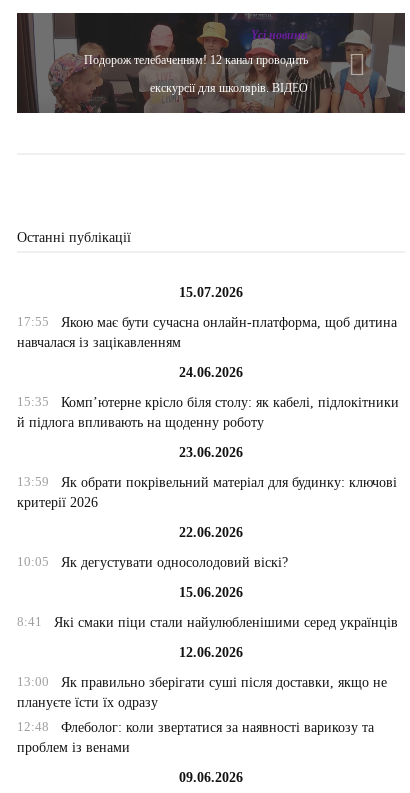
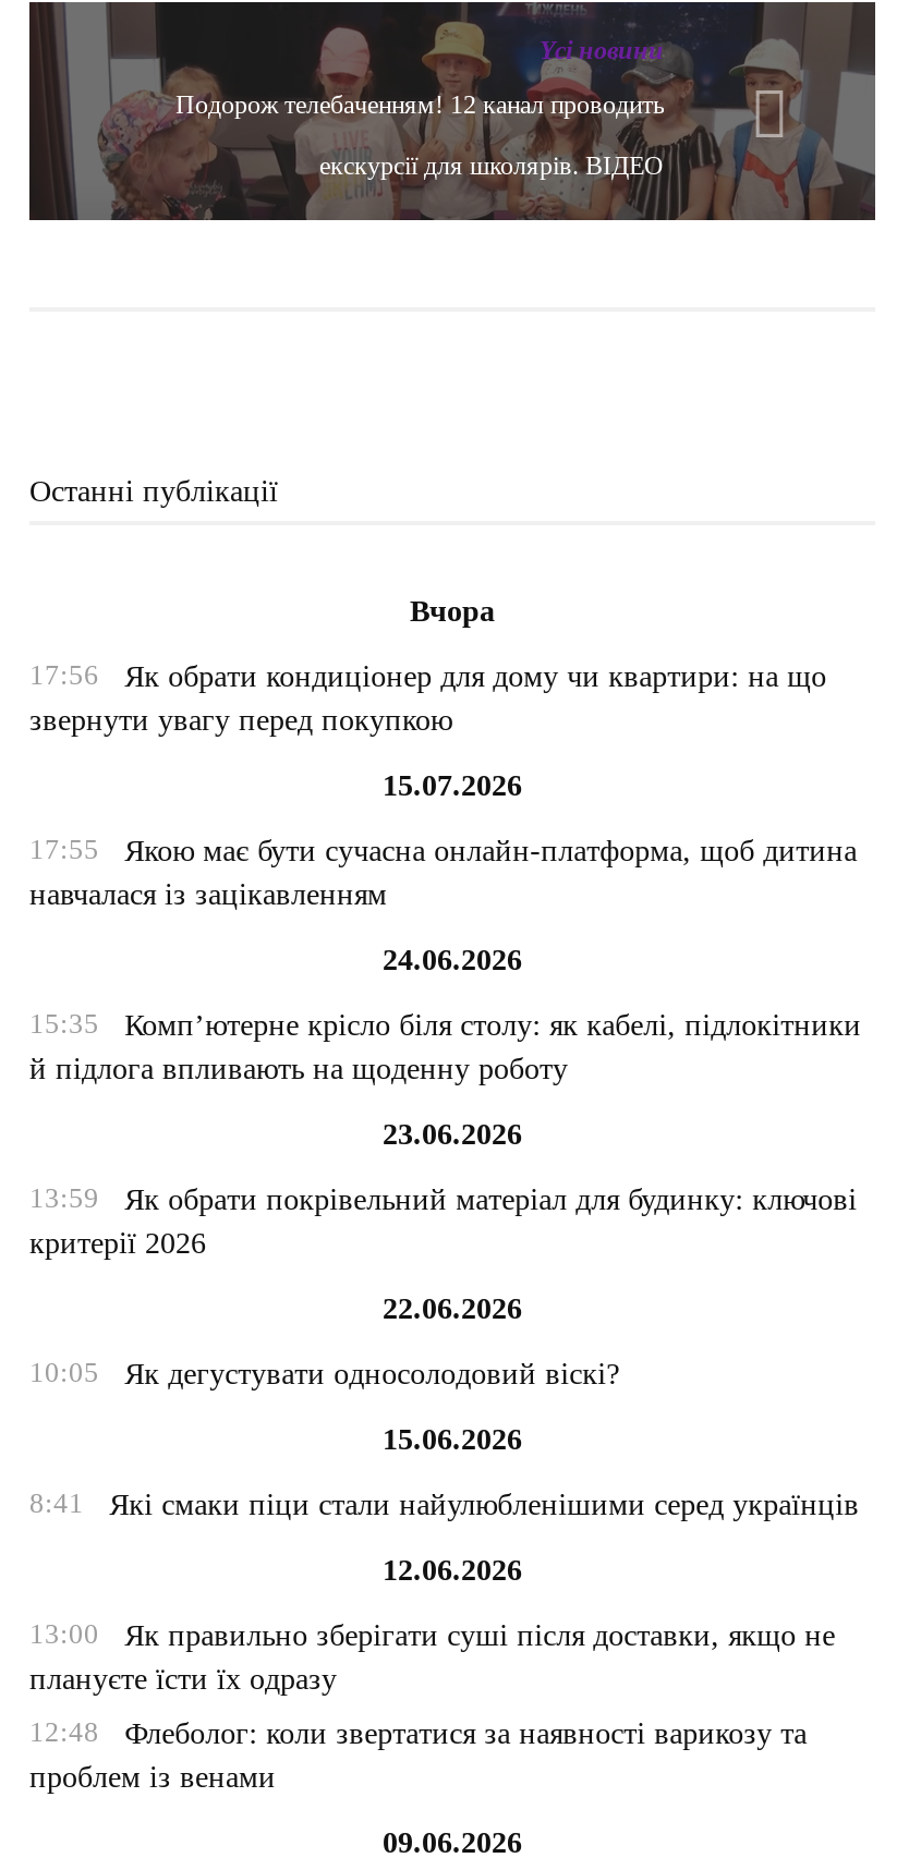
+ Вчора
+ 17:56
+ Як обрати кондиціонер для дому чи квартири: на що
+ звернути увагу перед покупкою
